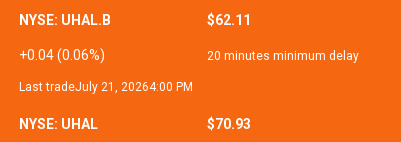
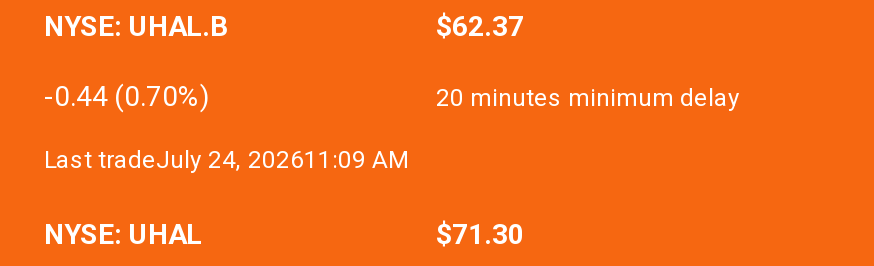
- $62.11
+ $62.37

- +0.04 (0.06%)
+ -0.44 (0.70%)

- Last tradeJuly 21, 20264:00 PM
+ Last tradeJuly 24, 202611:09 AM

- $70.93
+ $71.30
